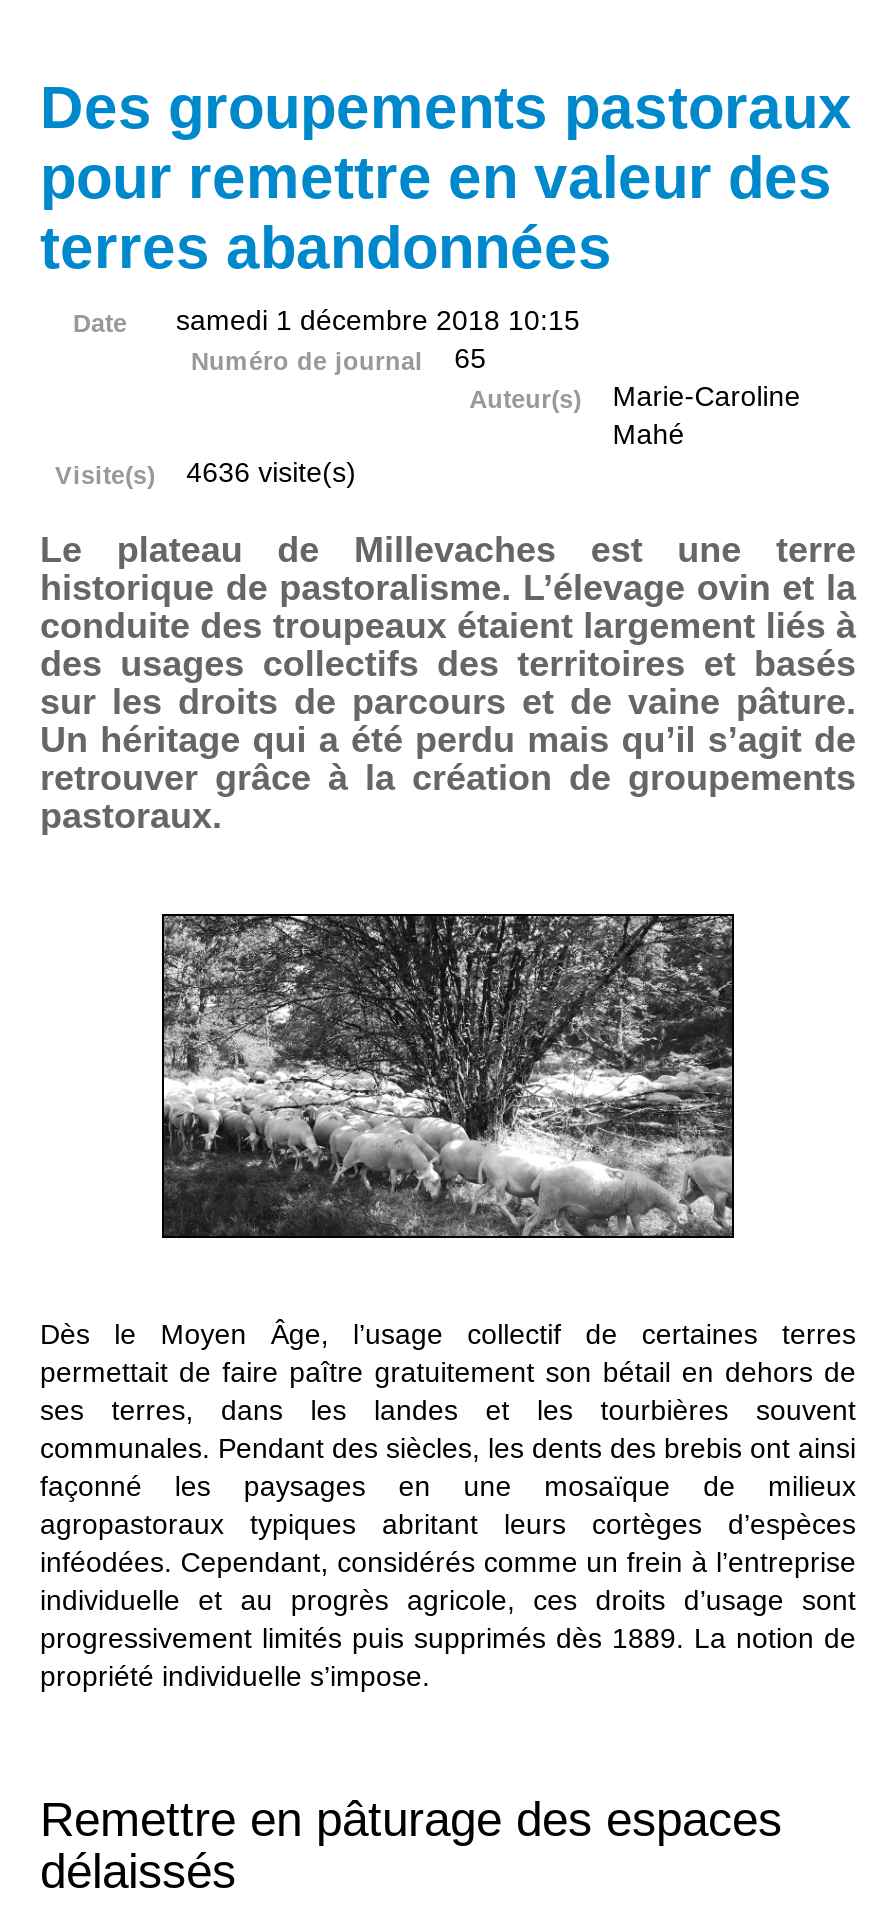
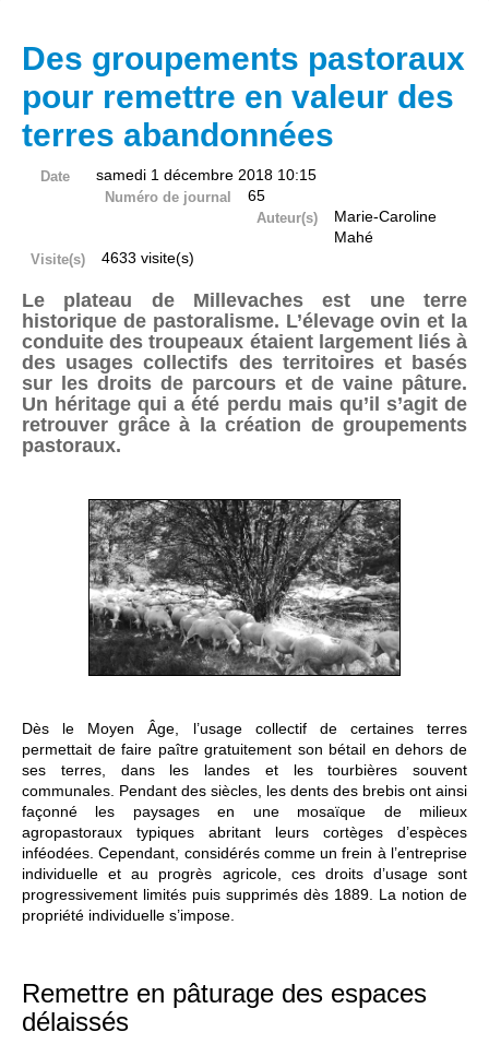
- Visite(s) 4636 visite(s)
+ Visite(s) 4633 visite(s)
